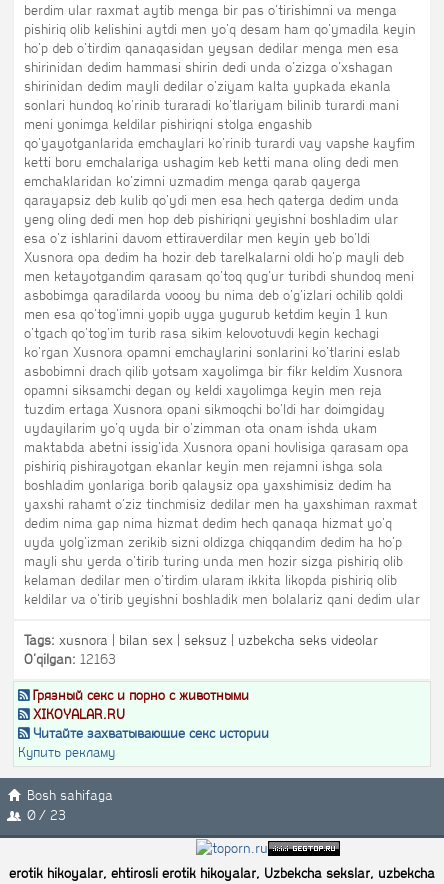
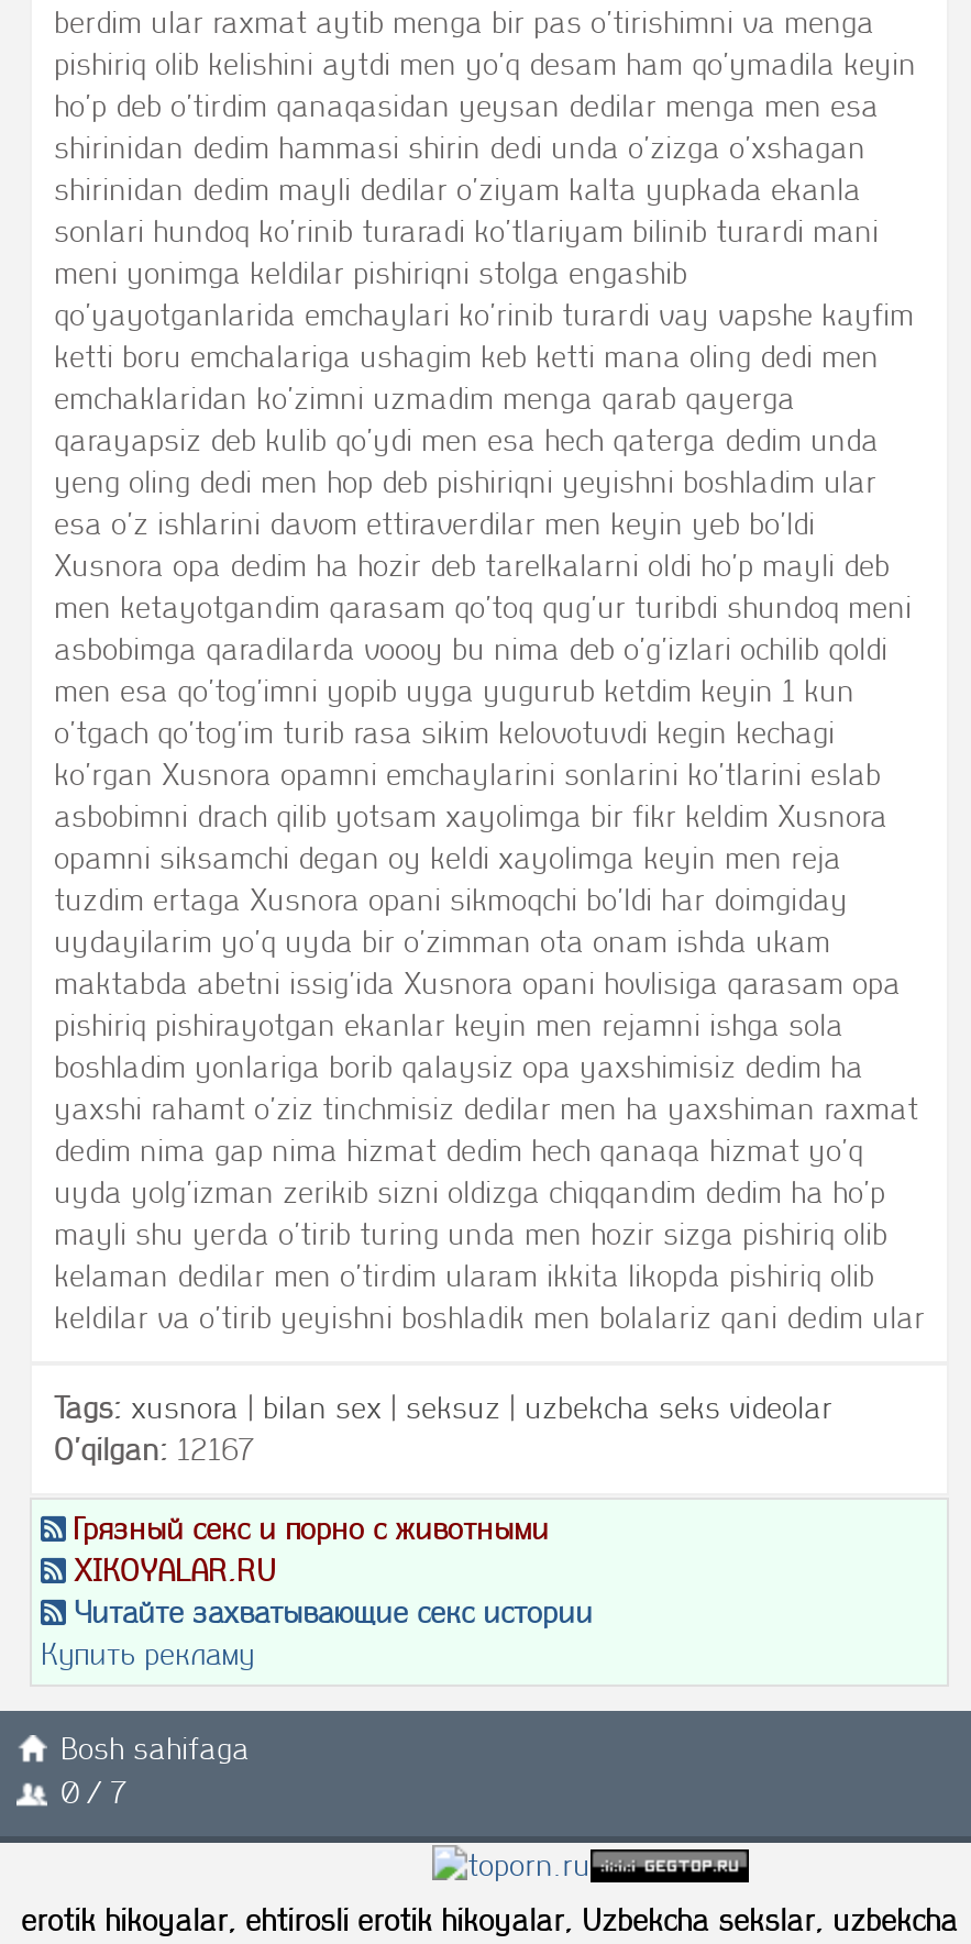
- O'qilgan: 12163
+ O'qilgan: 12167

- 0 / 23
+ 0 / 7
